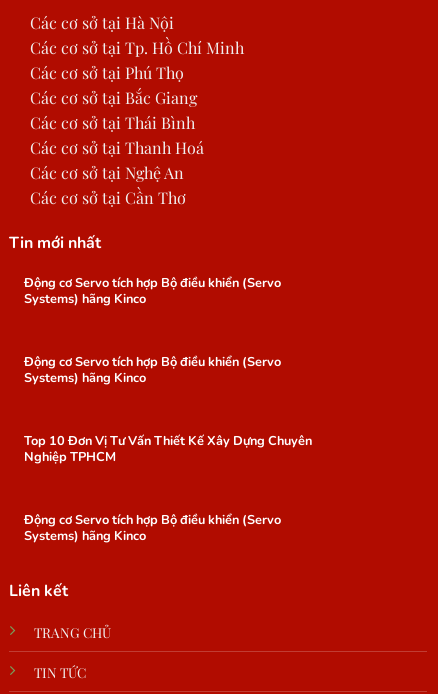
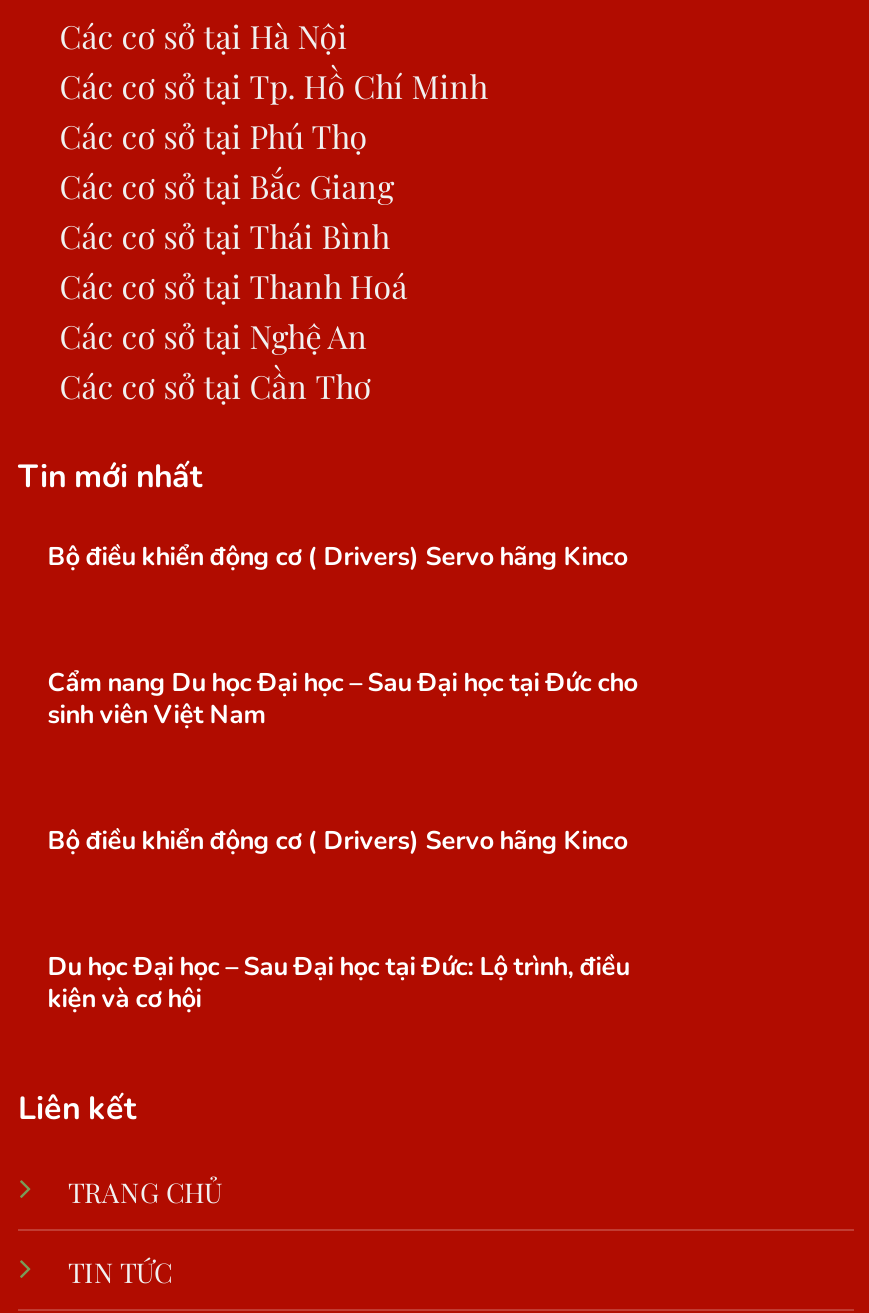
- Động cơ Servo tích hợp Bộ điều khiển (Servo
- Systems) hãng Kinco
+ Bộ điều khiển động cơ ( Drivers) Servo hãng Kinco

- Động cơ Servo tích hợp Bộ điều khiển (Servo
- Systems) hãng Kinco
+ Cẩm nang Du học Đại học – Sau Đại học tại Đức cho
+ sinh viên Việt Nam

- Top 10 Đơn Vị Tư Vấn Thiết Kế Xây Dựng Chuyên
- Nghiệp TPHCM
+ Bộ điều khiển động cơ ( Drivers) Servo hãng Kinco

- Động cơ Servo tích hợp Bộ điều khiển (Servo
- Systems) hãng Kinco
+ Du học Đại học – Sau Đại học tại Đức: Lộ trình, điều
+ kiện và cơ hội
